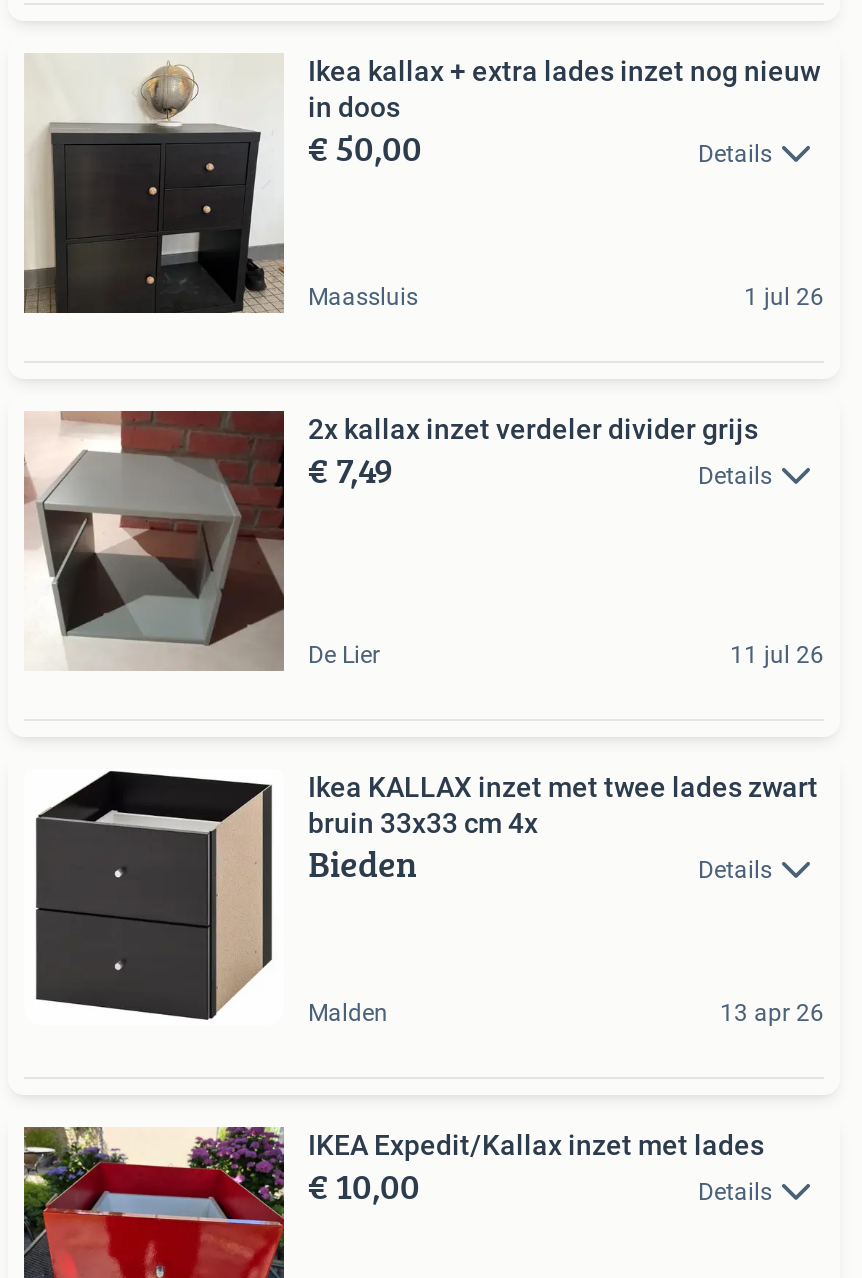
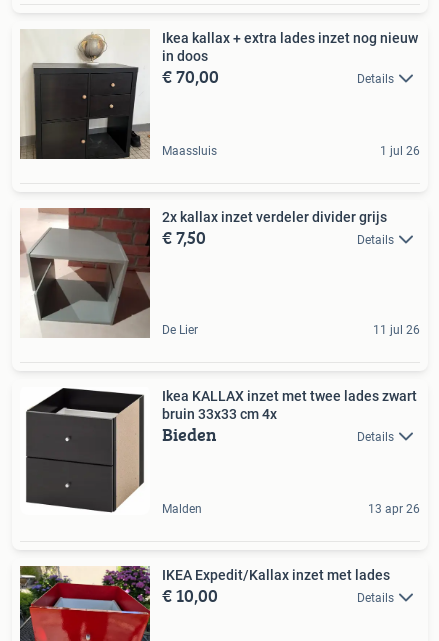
- € 50,00
+ € 70,00

- € 7,49
+ € 7,50
